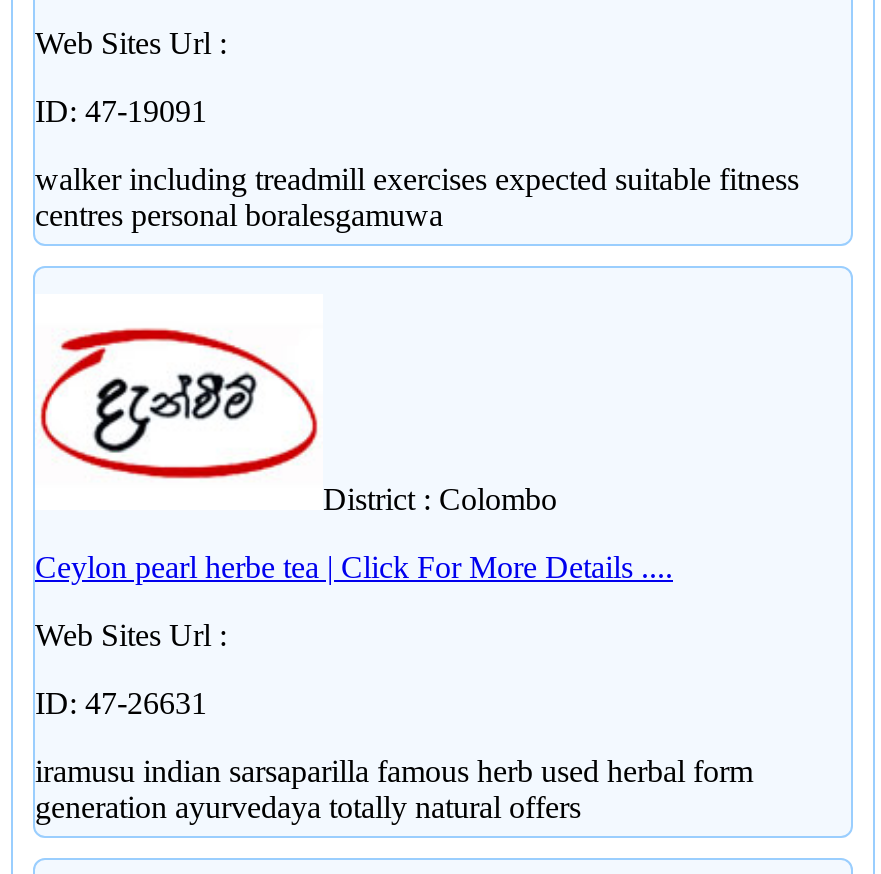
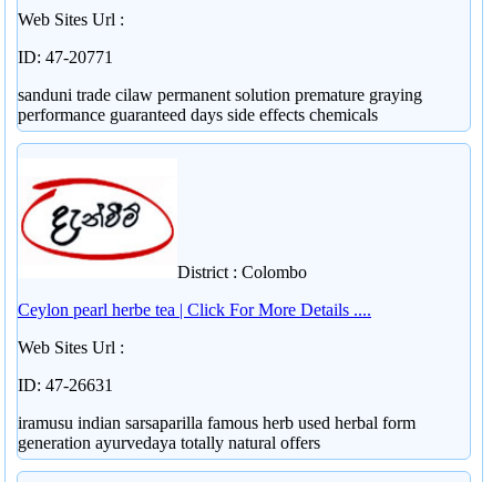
- ID: 47-19091
+ ID: 47-20771

- walker including treadmill exercises expected suitable fitness
- centres personal boralesgamuwa
+ sanduni trade cilaw permanent solution premature graying
+ performance guaranteed days side effects chemicals
